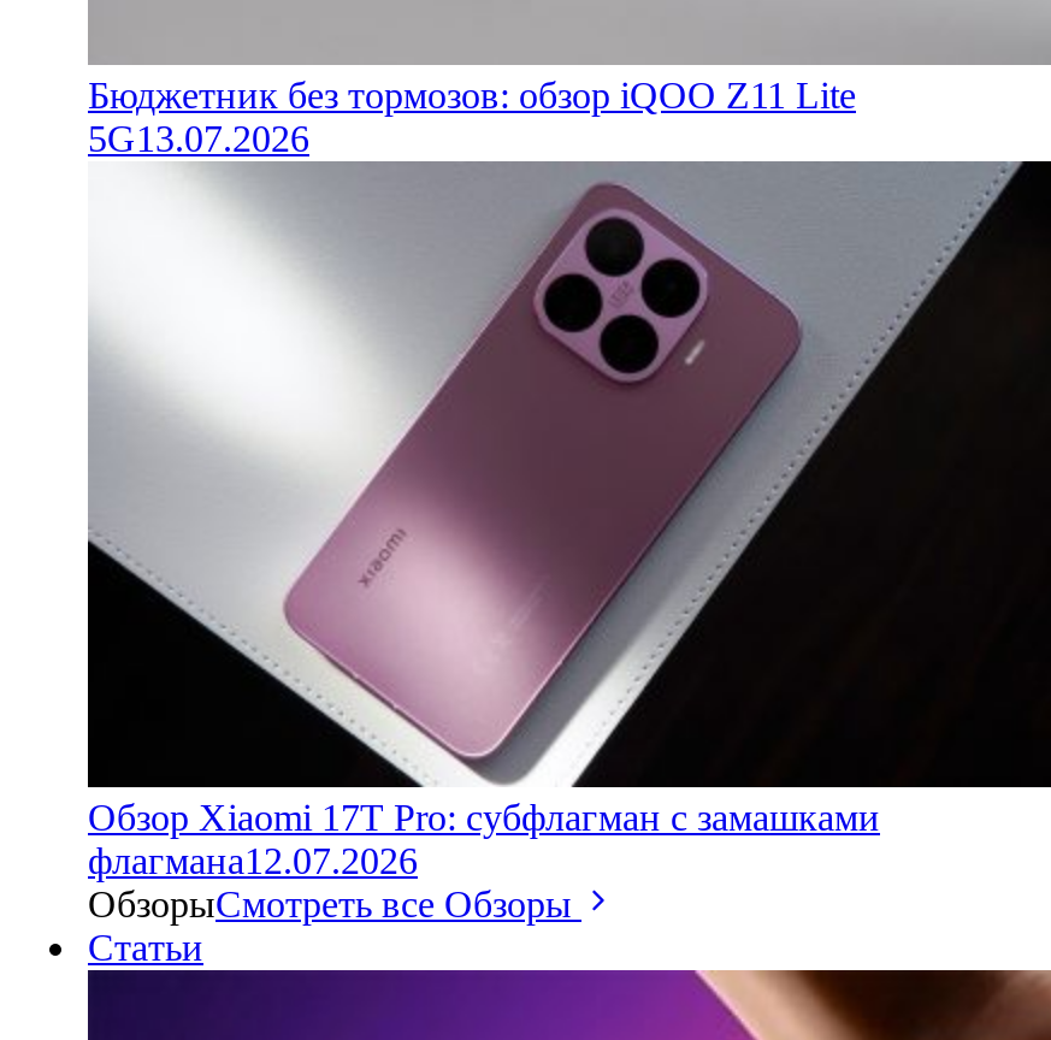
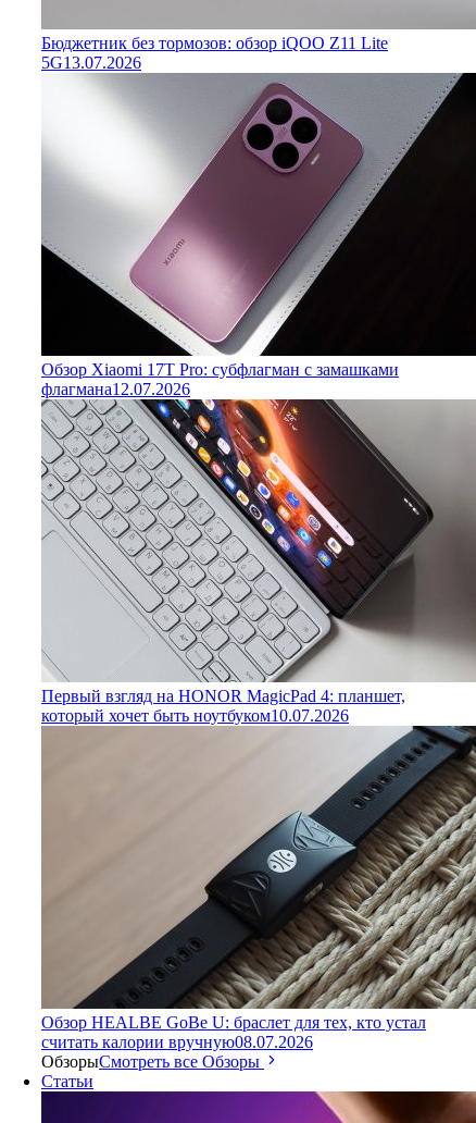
+ [image]
+ Первый взгляд на HONOR MagicPad 4: планшет,
+ который хочет быть ноутбуком 10.07.2026

+ [image]
+ Обзор HEALBE GoBe U: браслет для тех, кто устал
+ считать калории вручную08.07.2026
